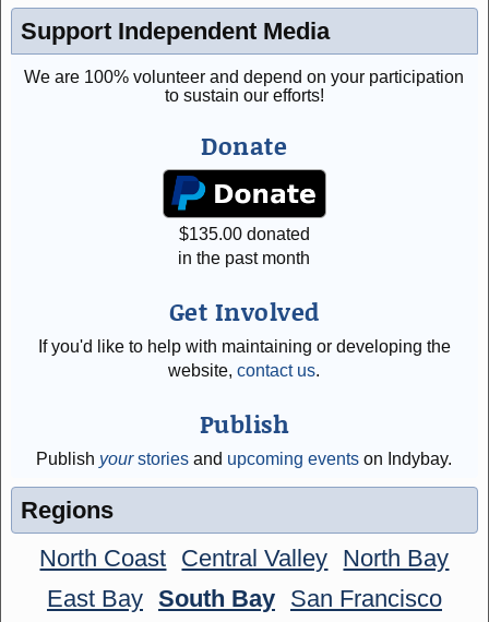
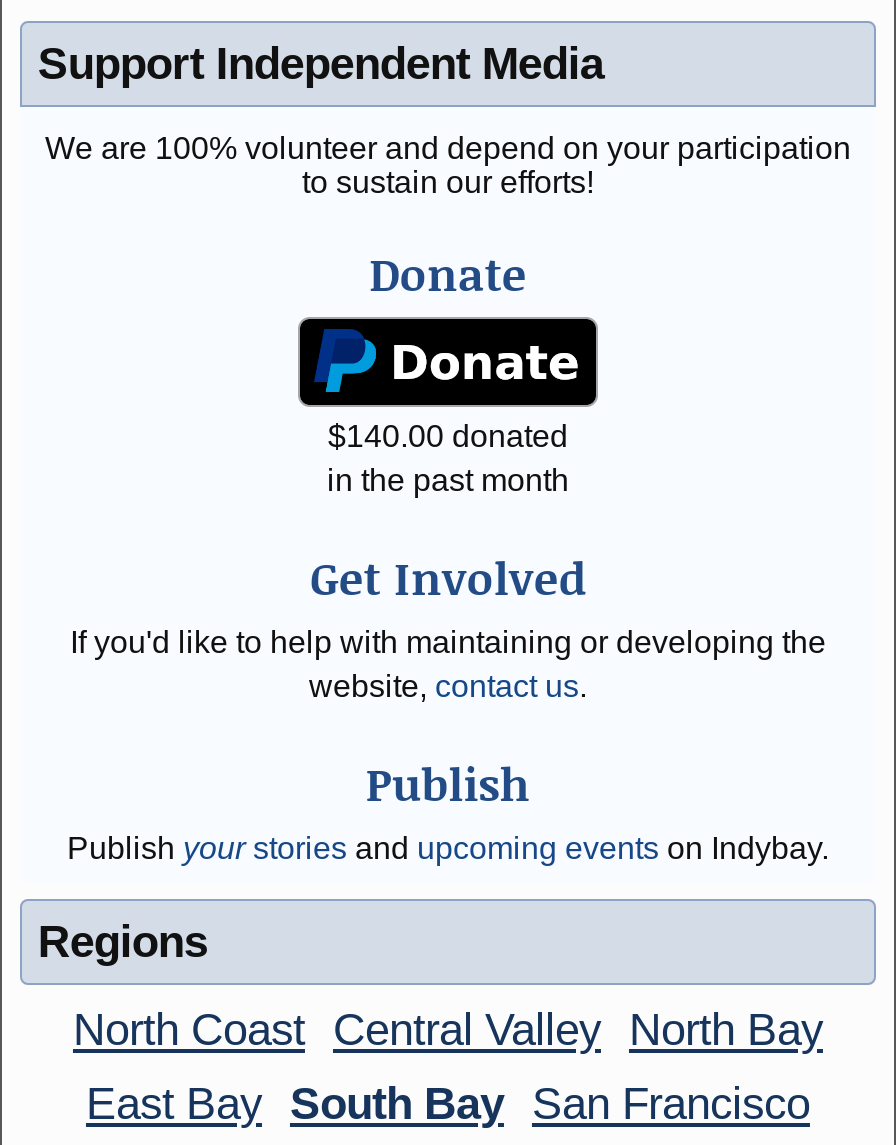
- $135.00 donated
+ $140.00 donated
